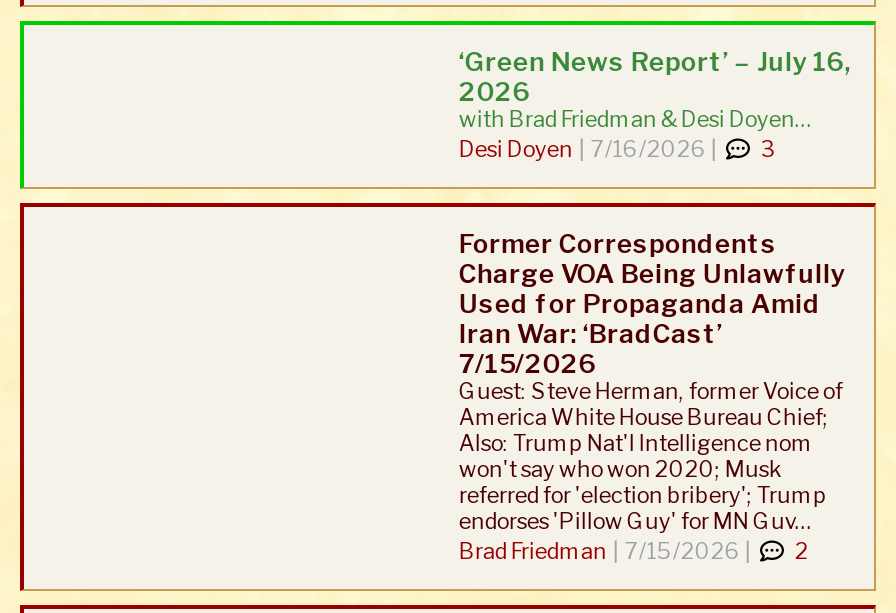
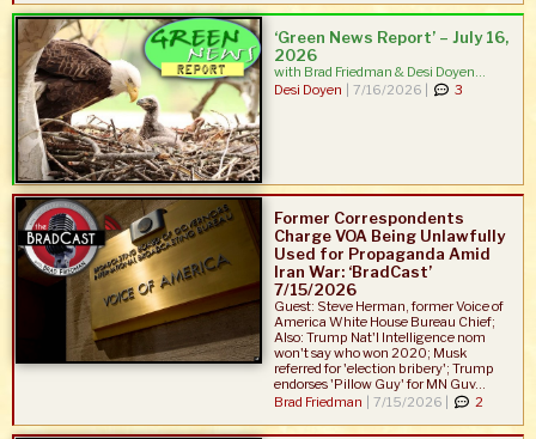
- [image]
+ [image]
